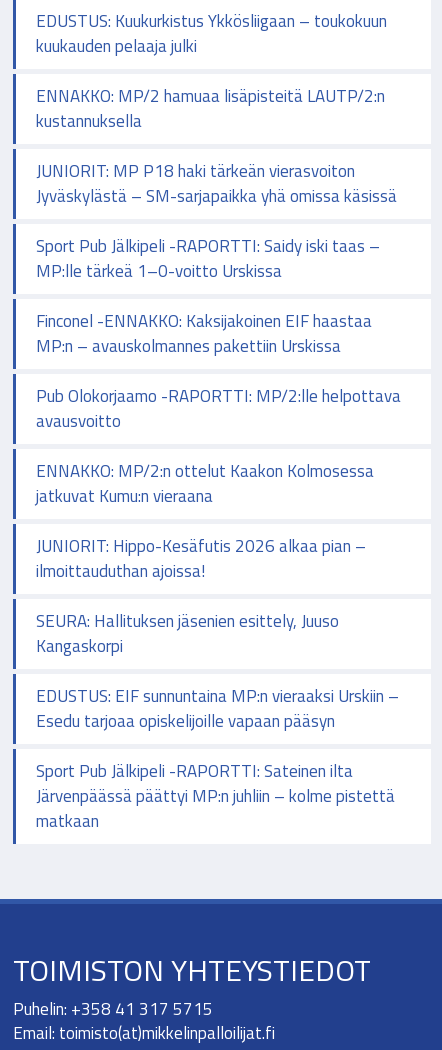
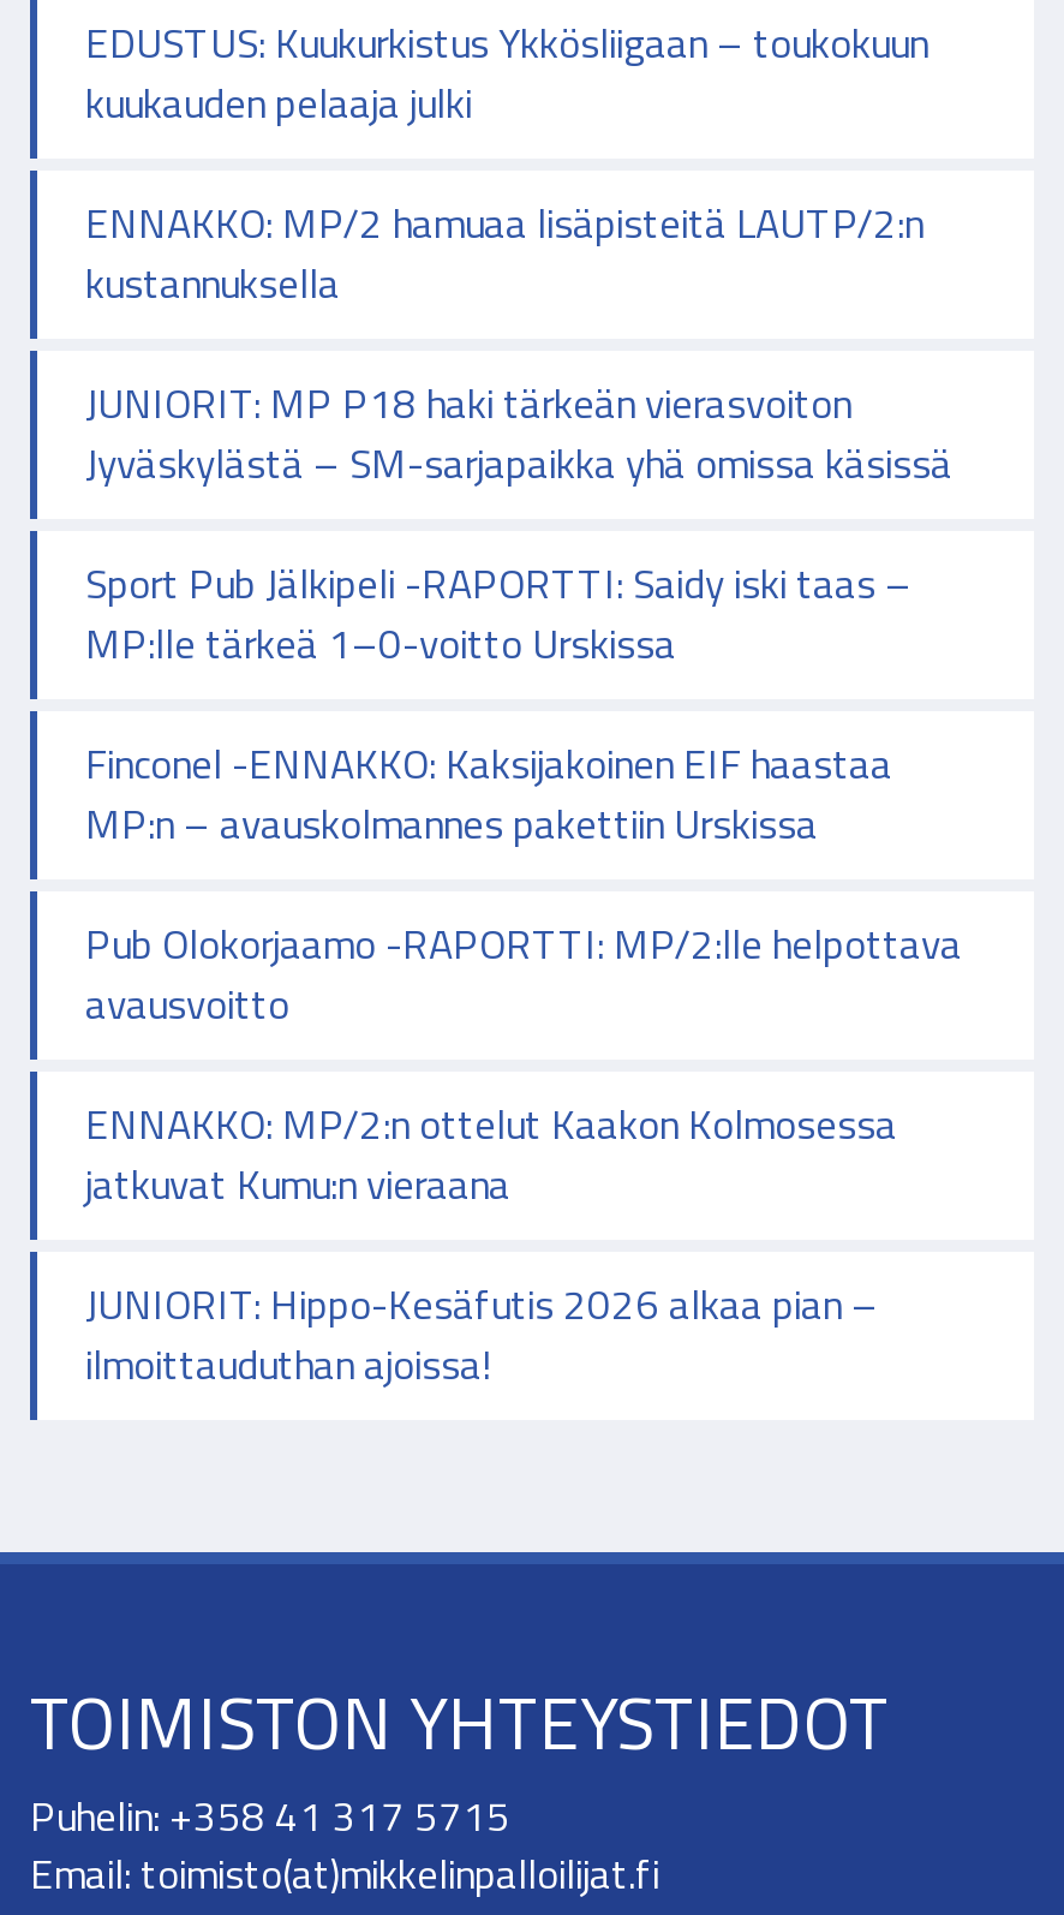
- SEURA: Hallituksen jäsenien esittely, Juuso
- Kangaskorpi
- EDUSTUS: EIF sunnuntaina MP:n vieraaksi Urskiin –
- Esedu tarjoaa opiskelijoille vapaan pääsyn
- Sport Pub Jälkipeli -RAPORTTI: Sateinen ilta
- Järvenpäässä päättyi MP:n juhliin – kolme pistettä
- matkaan
